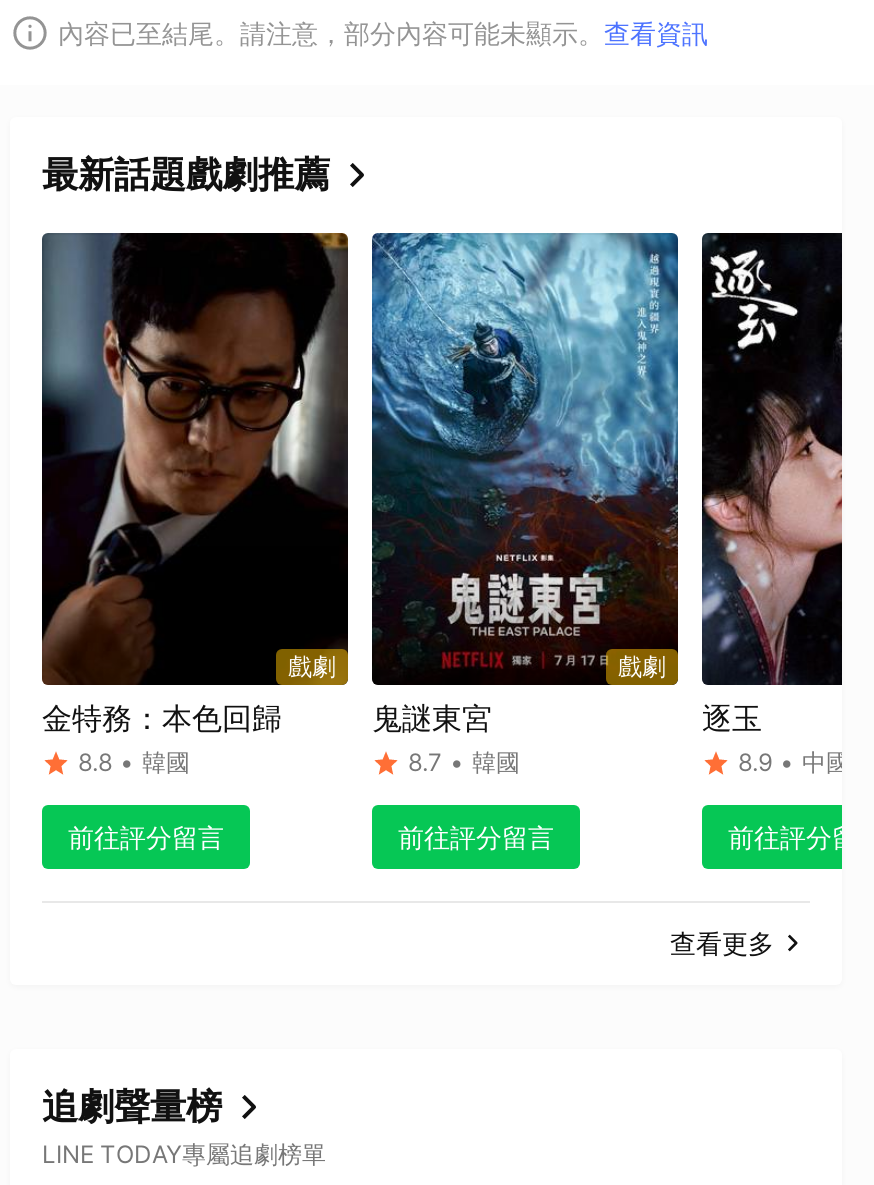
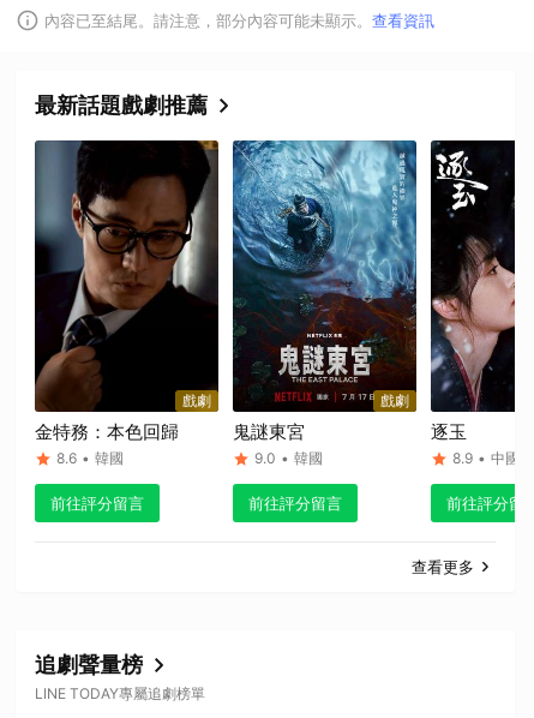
- 8.8 • 韓國
+ 8.6 • 韓國

- 8.7 • 韓國
+ 9.0 • 韓國
